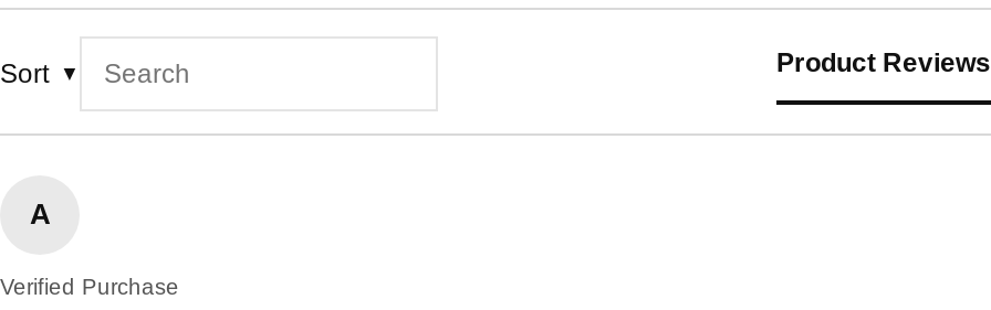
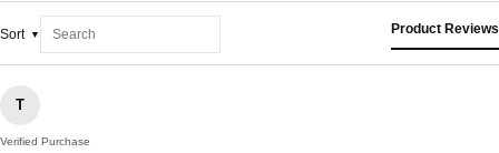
- A
+ T
